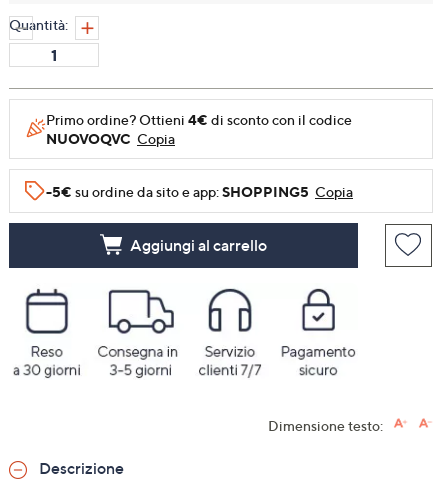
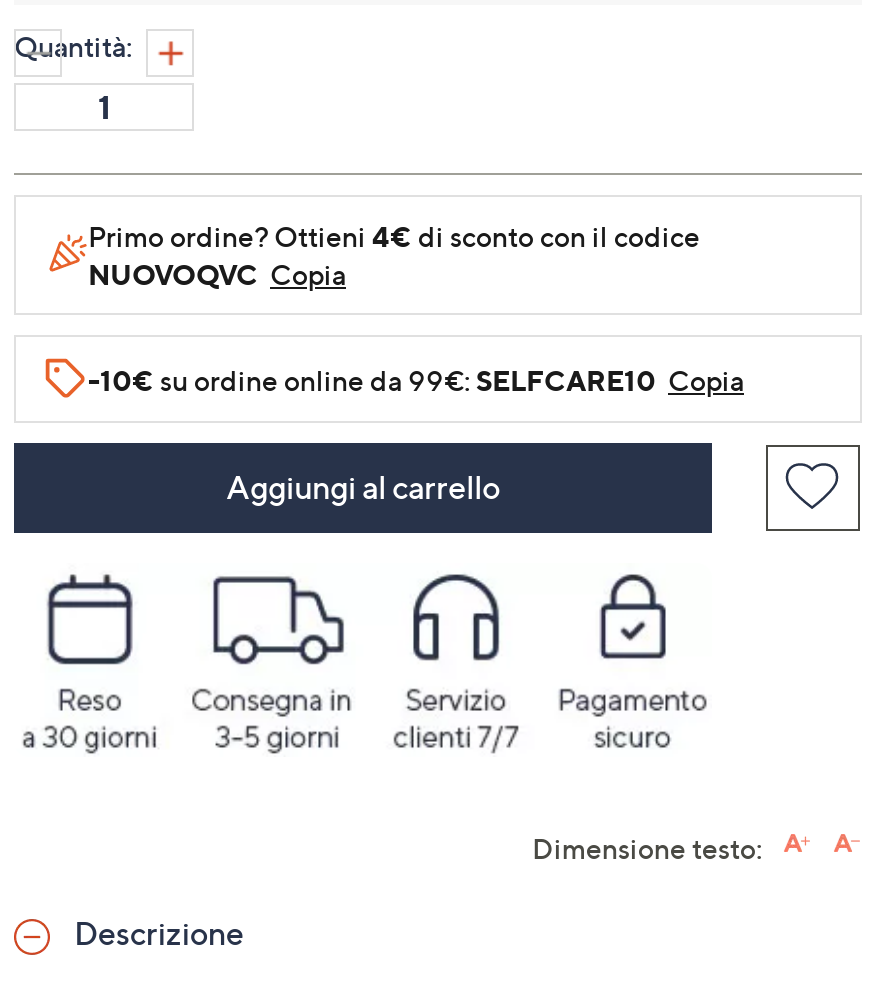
- -5€su ordine da sito e app: SHOPPING5 Copia
+ -10€su ordine online da 99€: SELFCARE10 Copia
